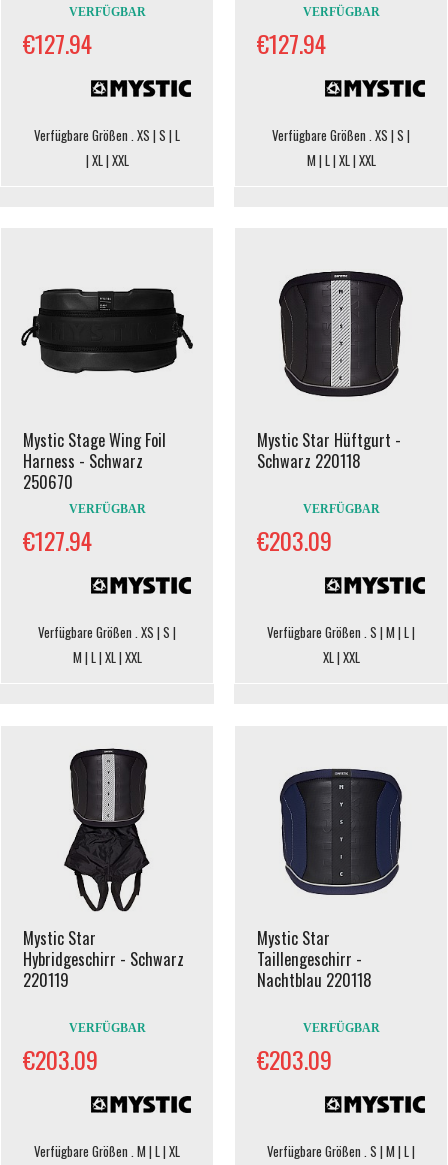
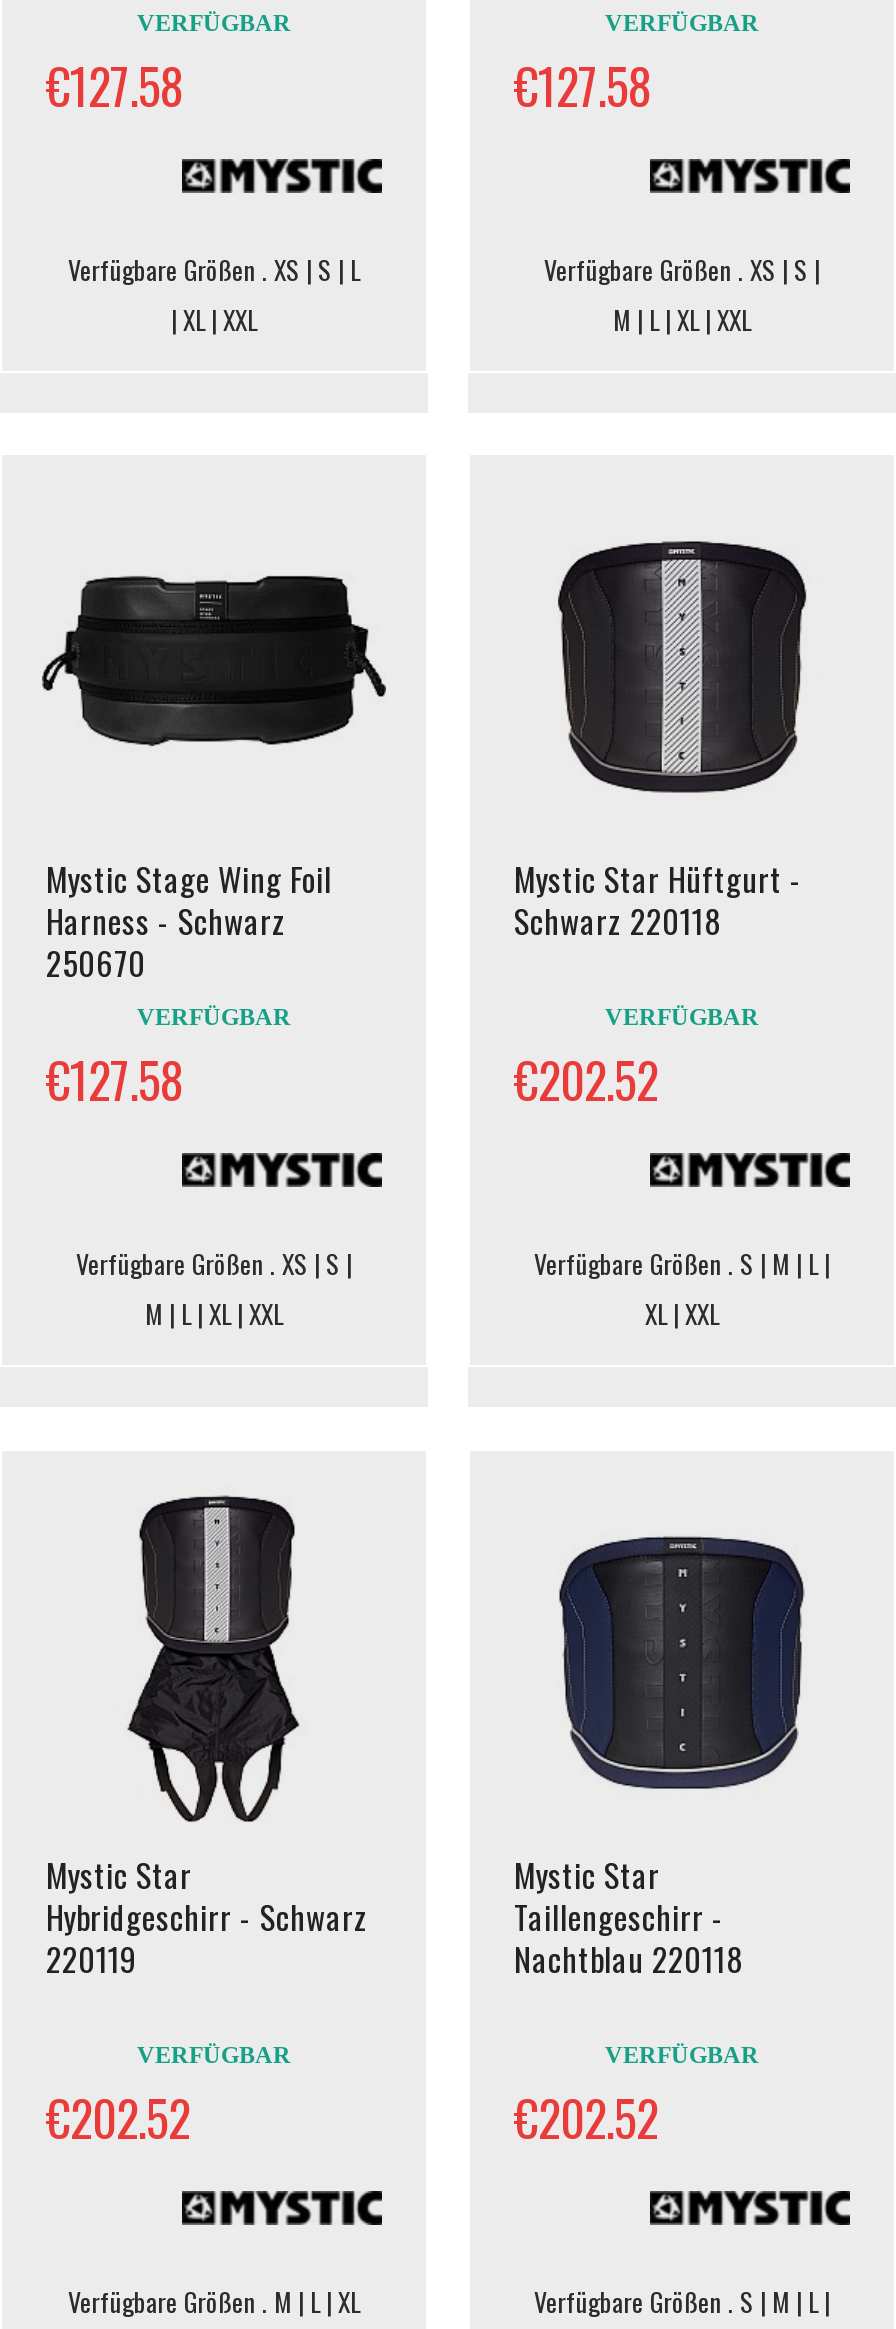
- €127.94
+ €127.58

- €127.94
+ €127.58

- €127.94
+ €127.58

- €203.09
+ €202.52

- €203.09
+ €202.52

- €203.09
+ €202.52
